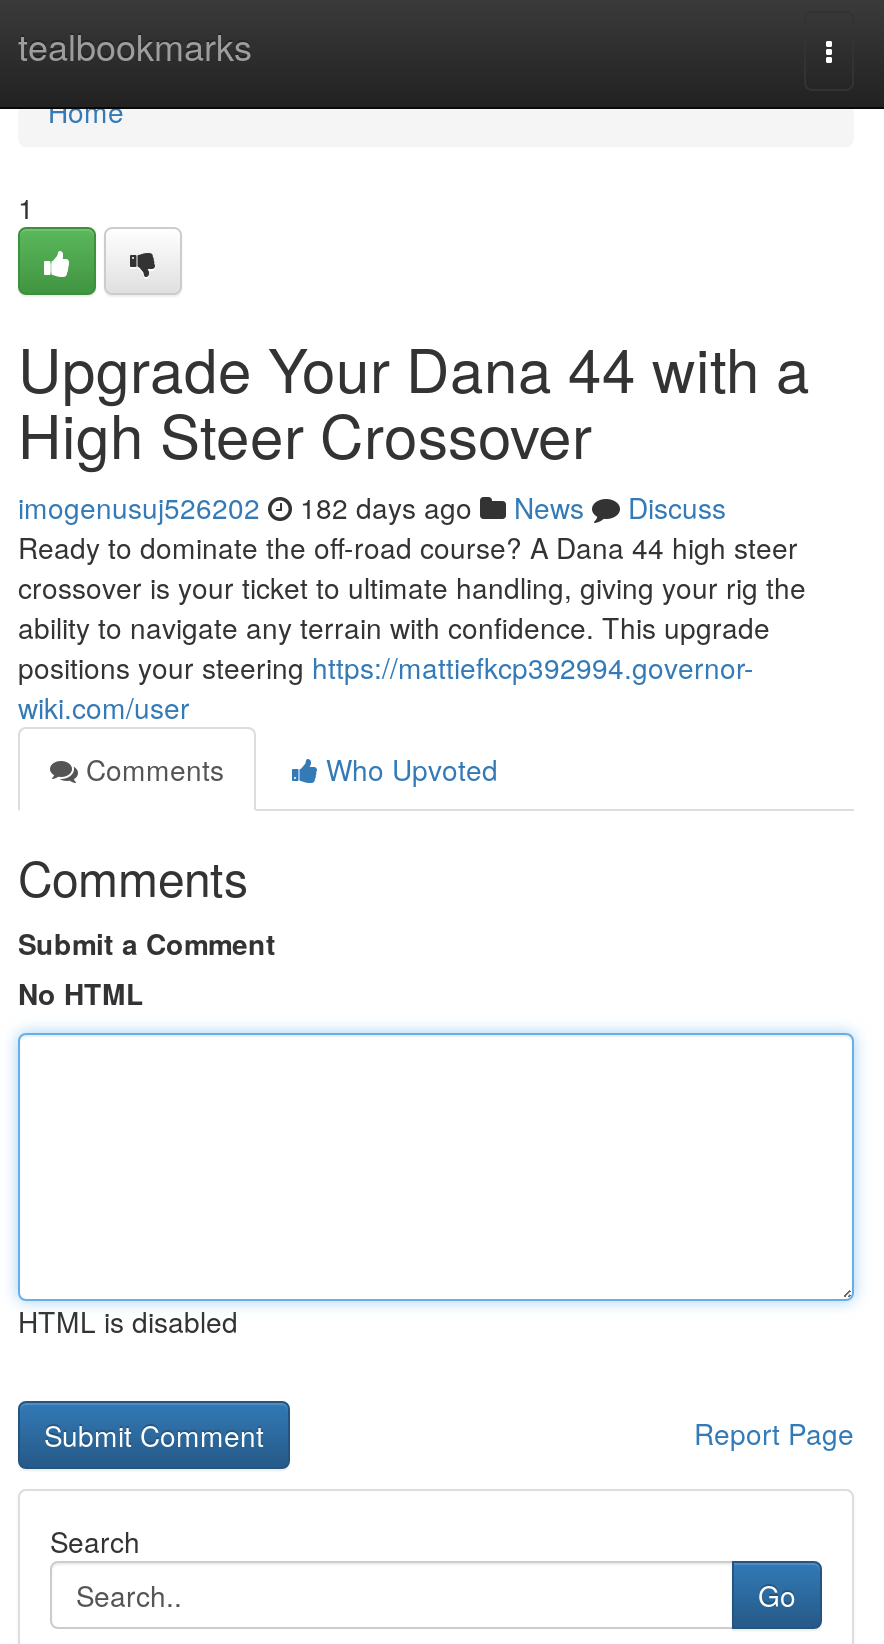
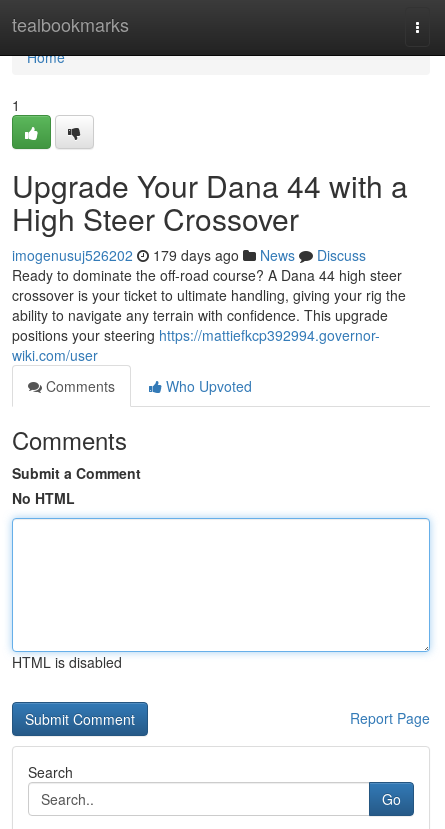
- imogenusuj526202 182 days ago News Discuss
+ imogenusuj526202 179 days ago News Discuss
